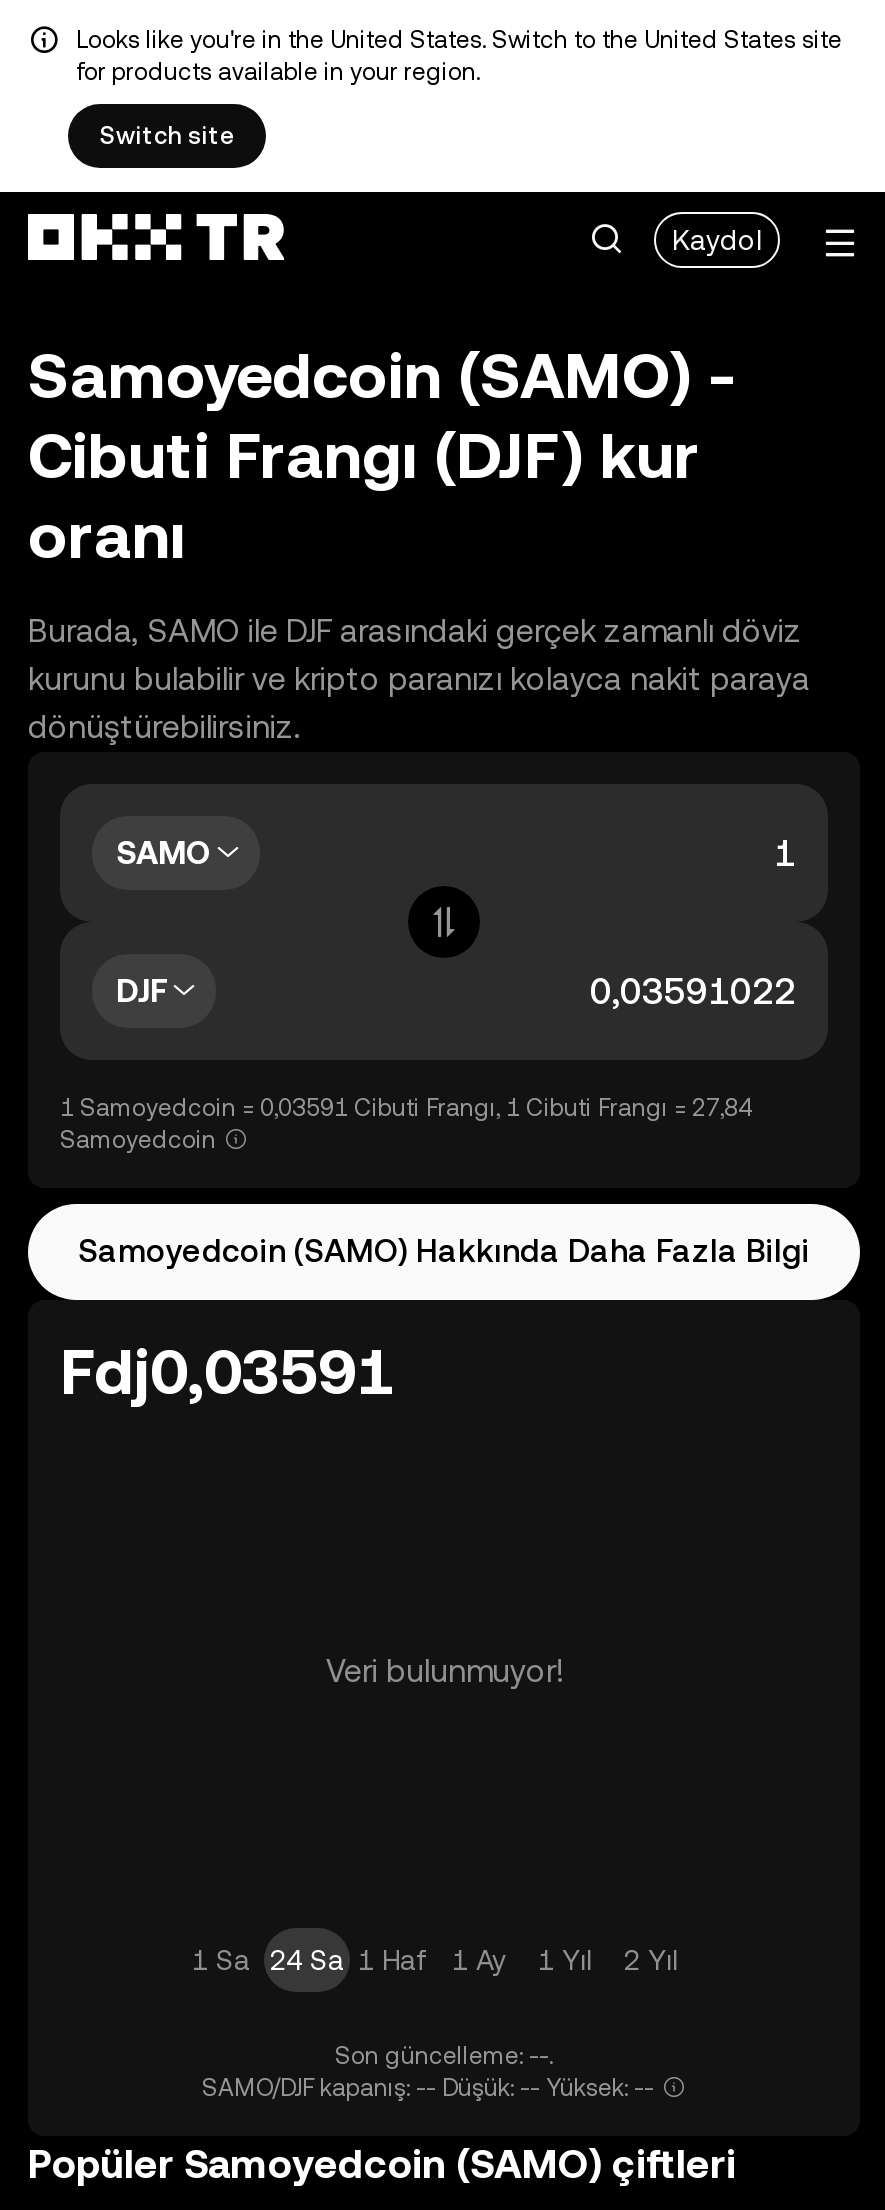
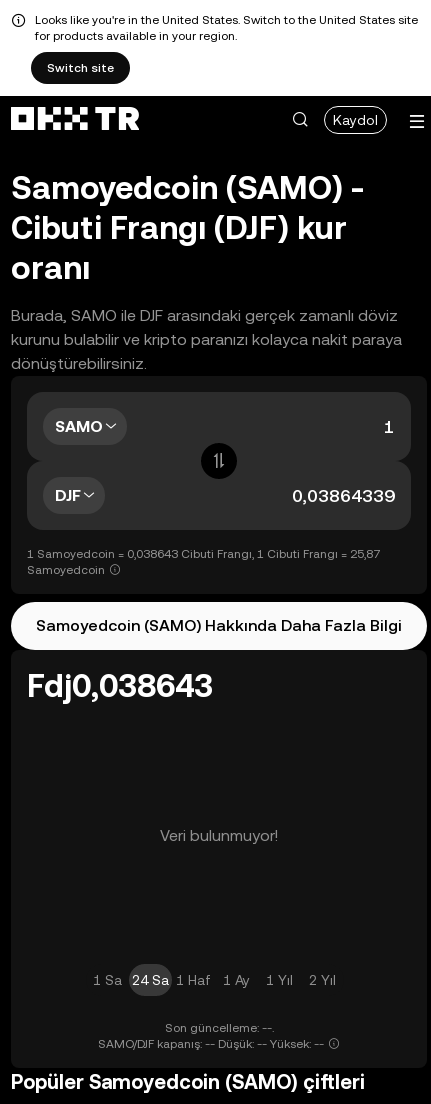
- 1 Samoyedcoin = 0,03591 Cibuti Frangı, 1 Cibuti Frangı = 27,84
+ 1 Samoyedcoin = 0,038643 Cibuti Frangı, 1 Cibuti Frangı = 25,87

- Fdj0,03591
+ Fdj0,038643
